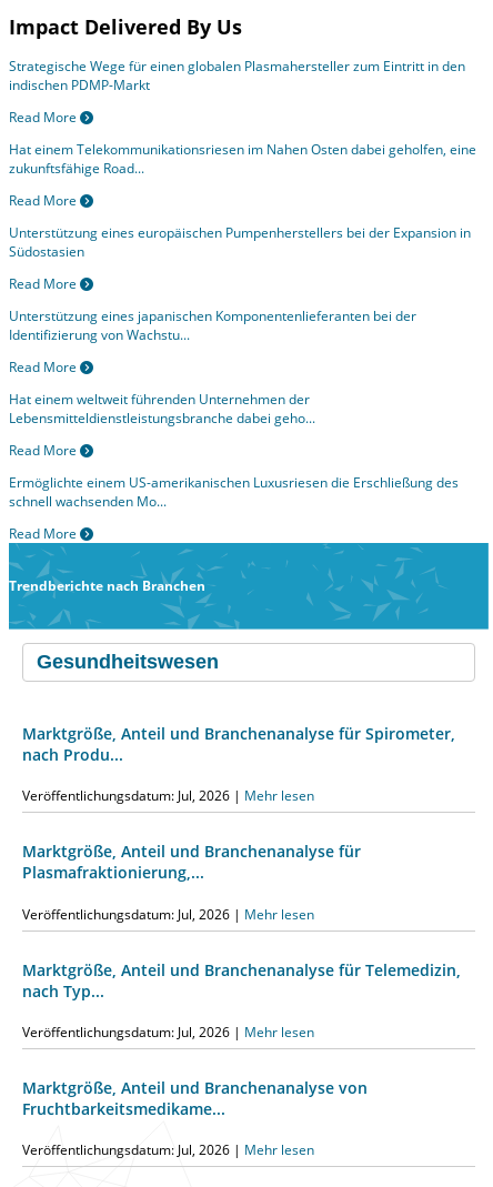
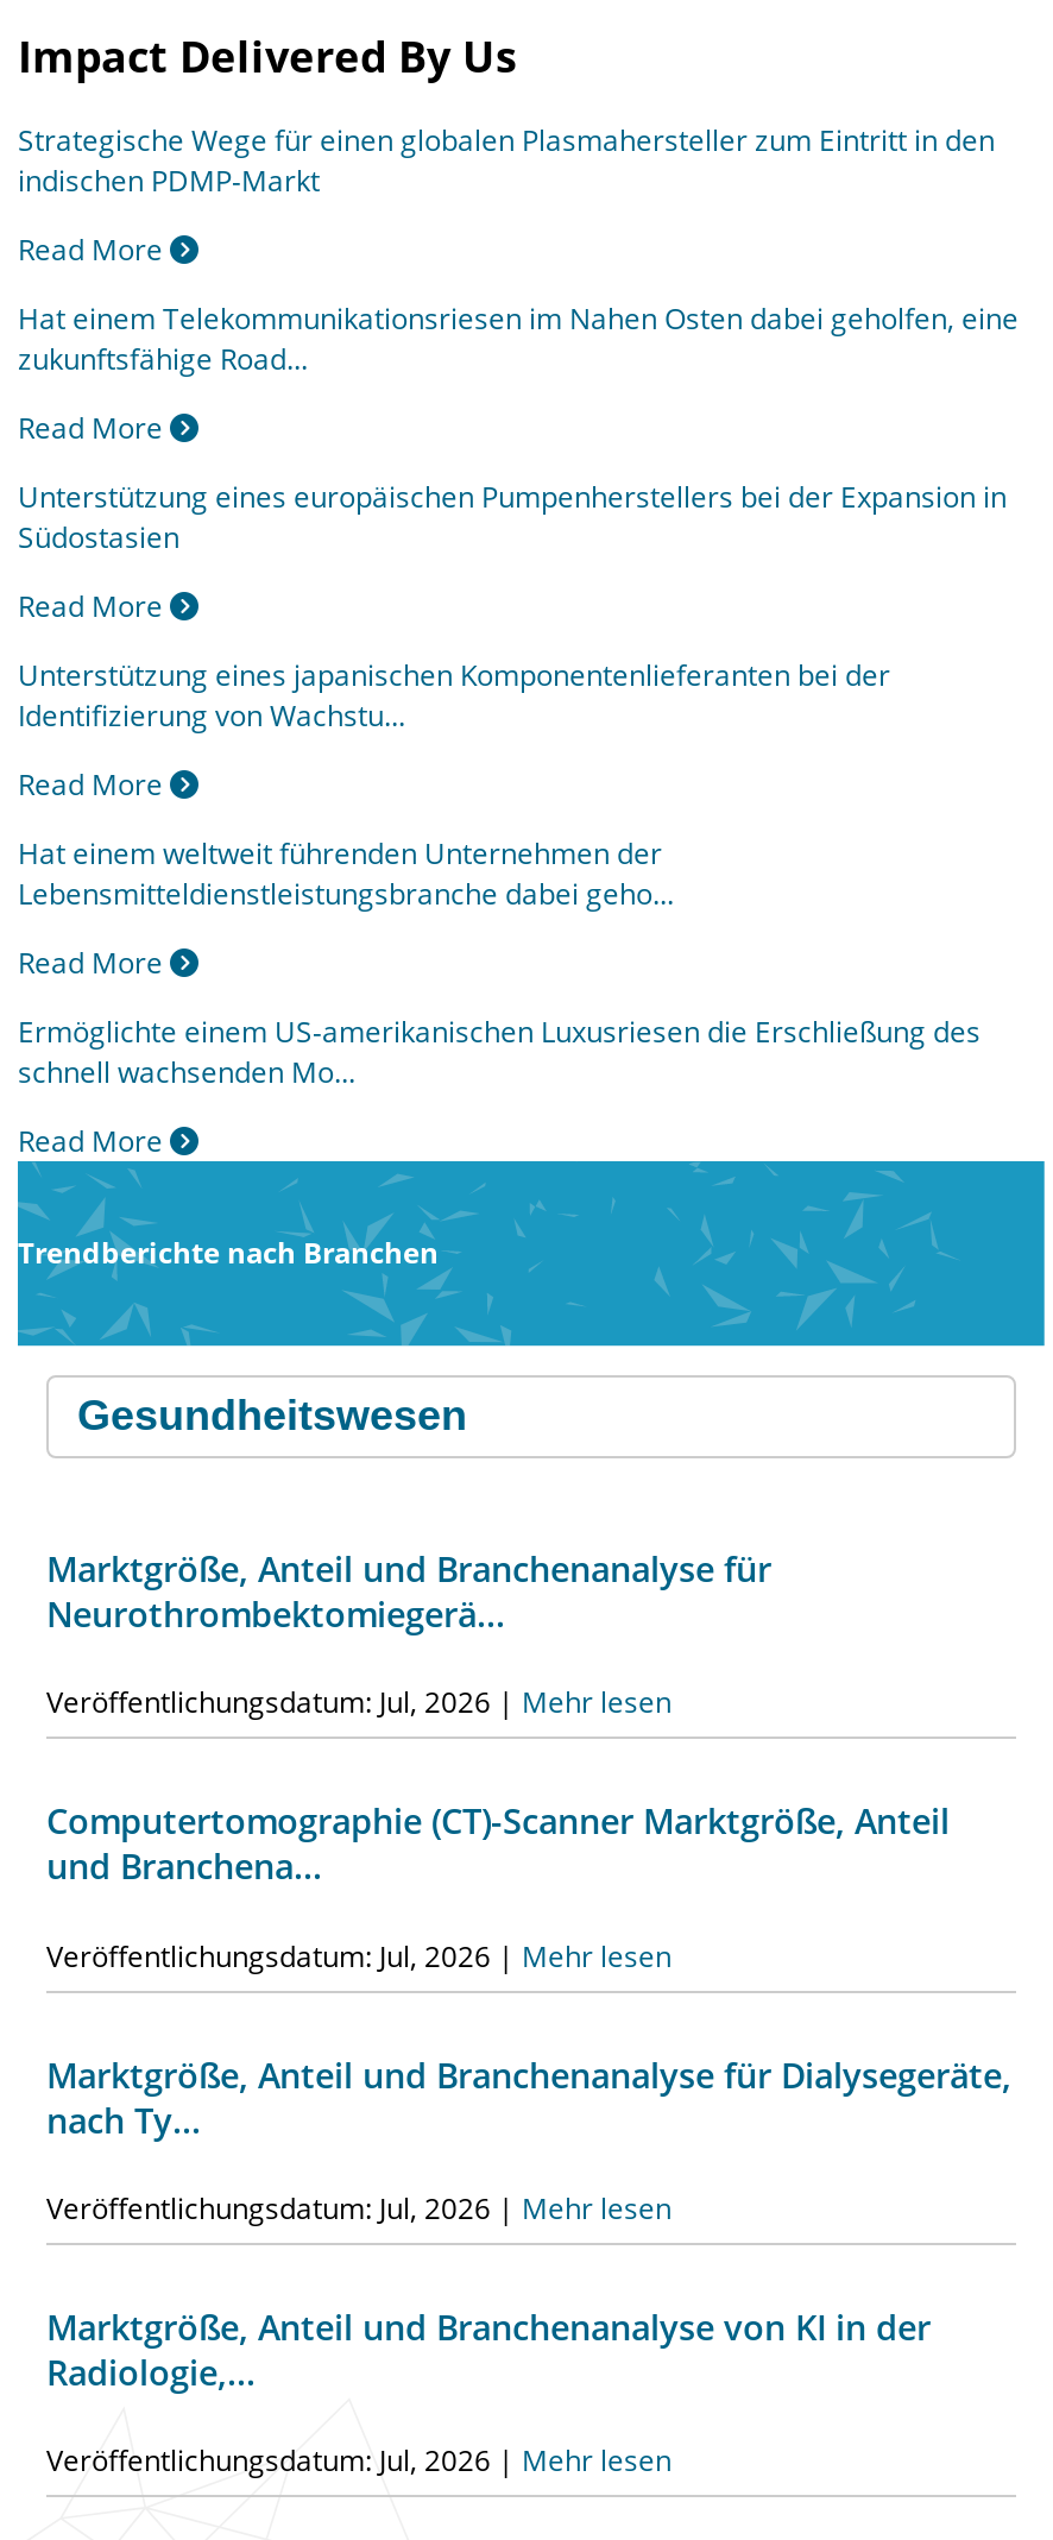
- Marktgröße, Anteil und Branchenanalyse für Spirometer,
- nach Produ...
+ Neurothrombektomiegerä...

moved up: Marktgröße, Anteil und Branchenanalyse für

- Plasmafraktionierung,...
+ Computertomographie (CT)-Scanner Marktgröße, Anteil
+ und Branchena...

- Marktgröße, Anteil und Branchenanalyse für Telemedizin,
+ Marktgröße, Anteil und Branchenanalyse für Dialysegeräte,

- nach Typ...
+ nach Ty...

- Marktgröße, Anteil und Branchenanalyse von
- Fruchtbarkeitsmedikame...
+ Marktgröße, Anteil und Branchenanalyse von KI in der
+ Radiologie,...
